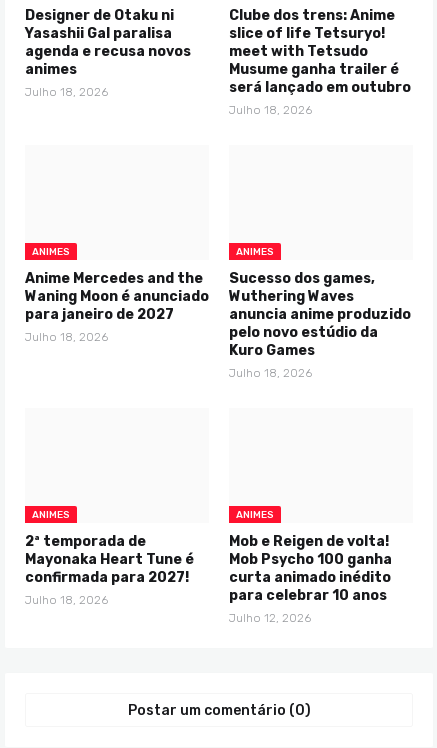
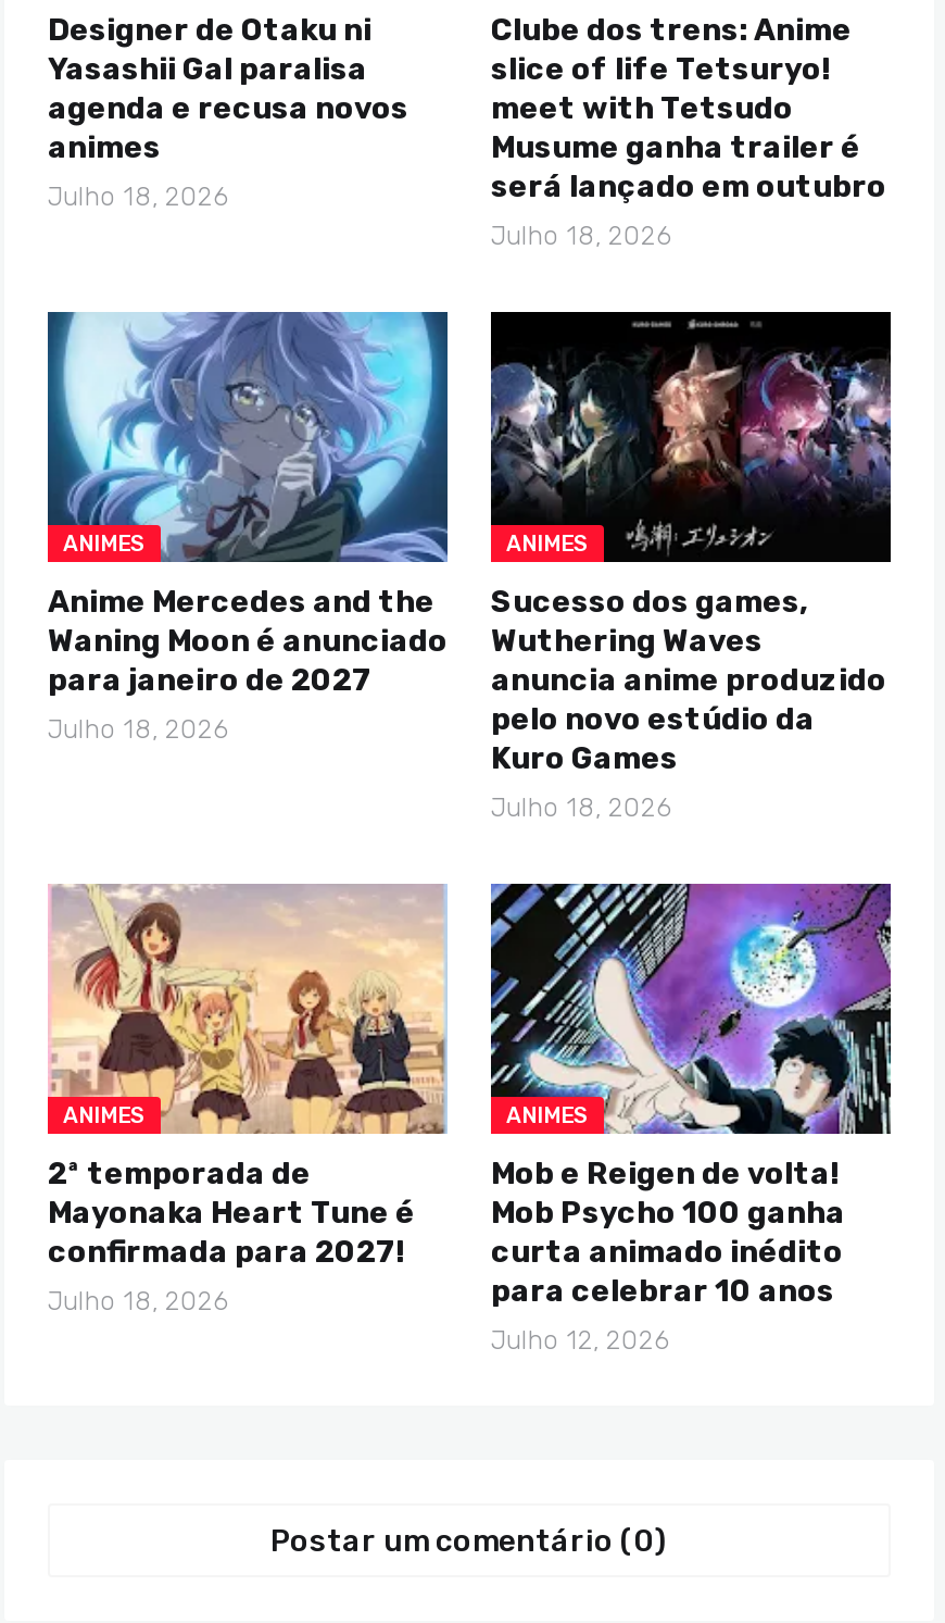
+ [image]

+ [image]

+ [image]

+ [image]
